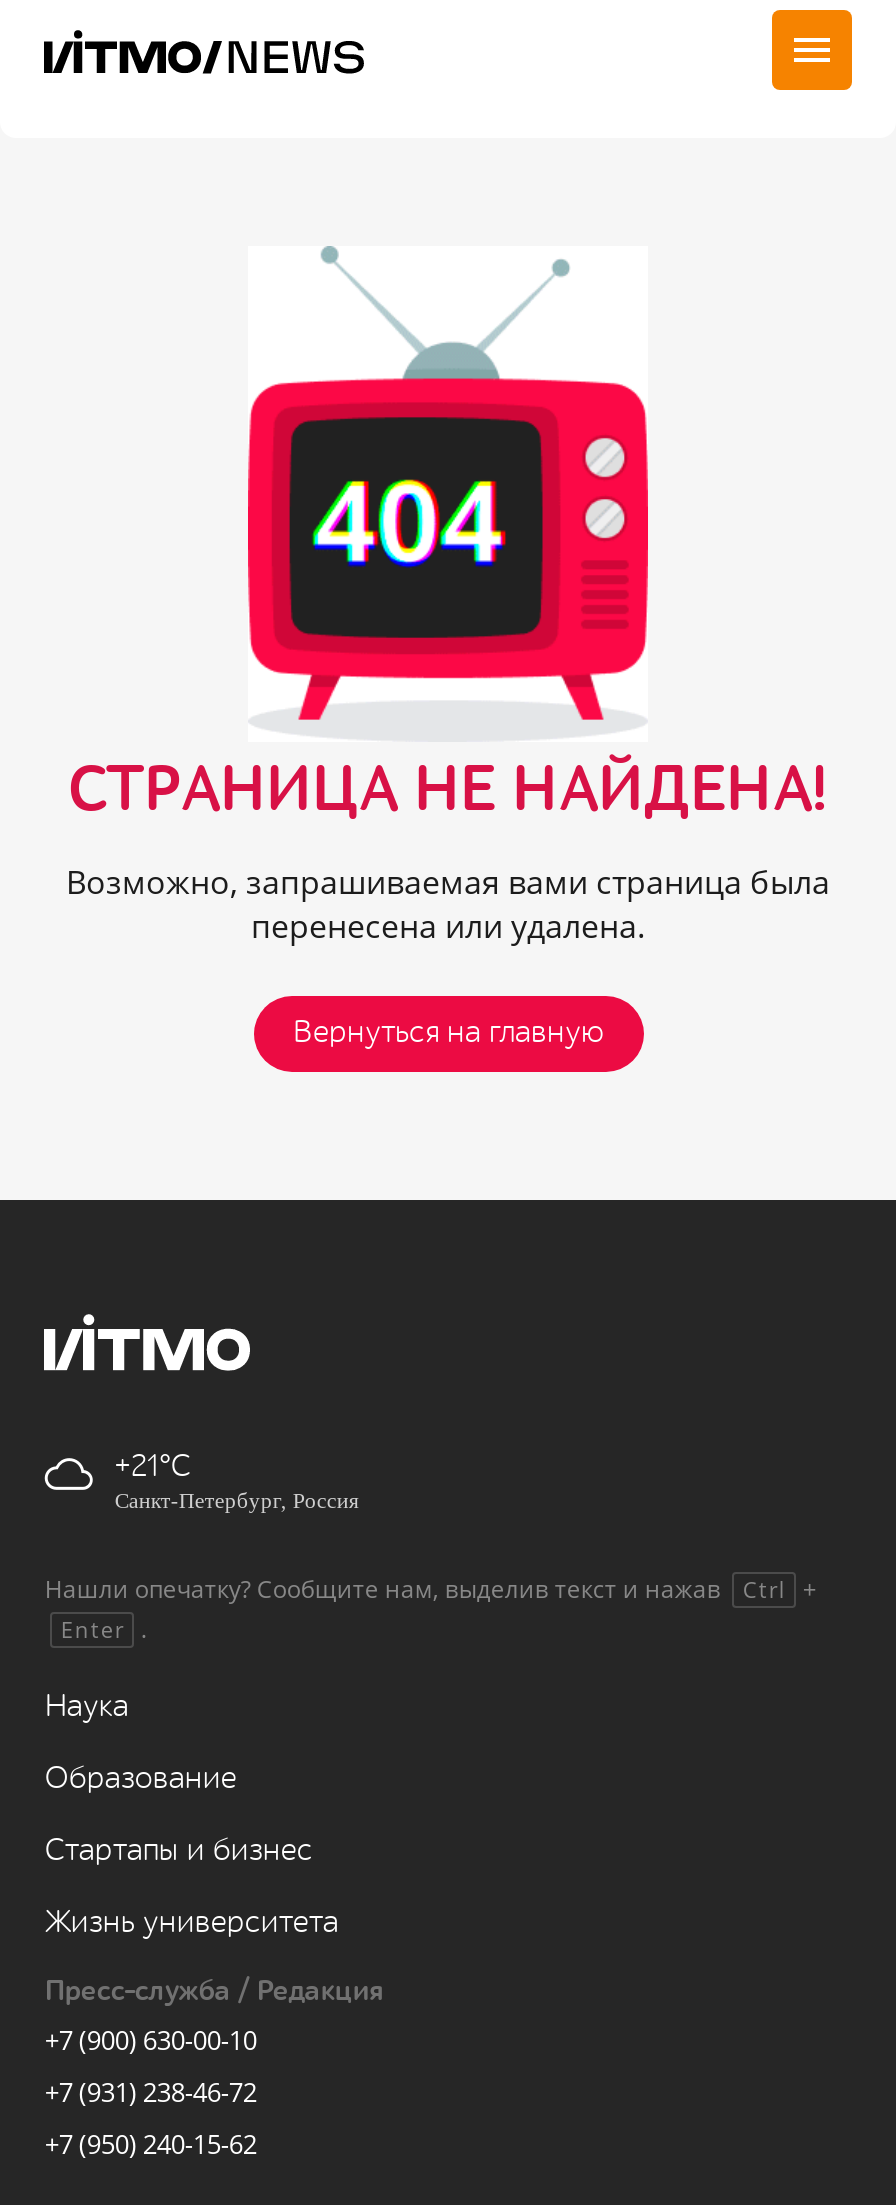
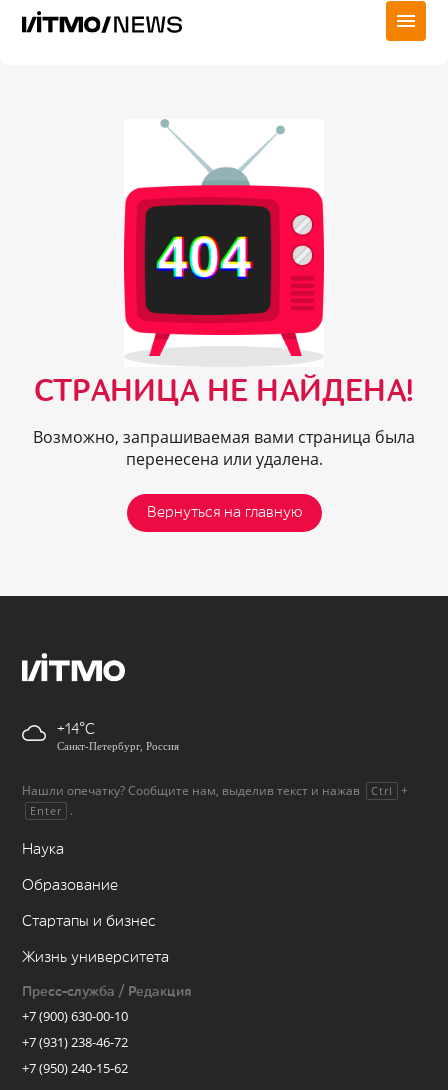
- +21
+ +14
